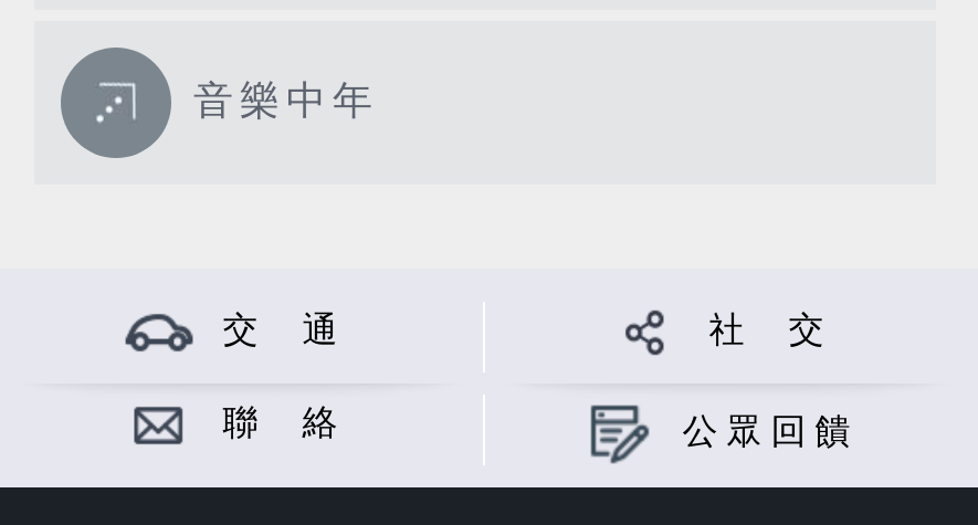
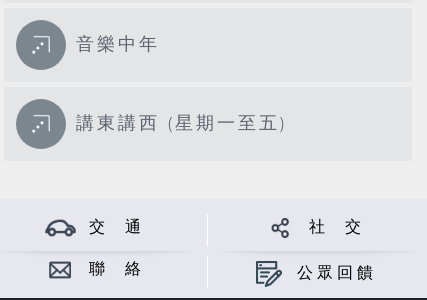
+ 講東講西 (星期一至五)
